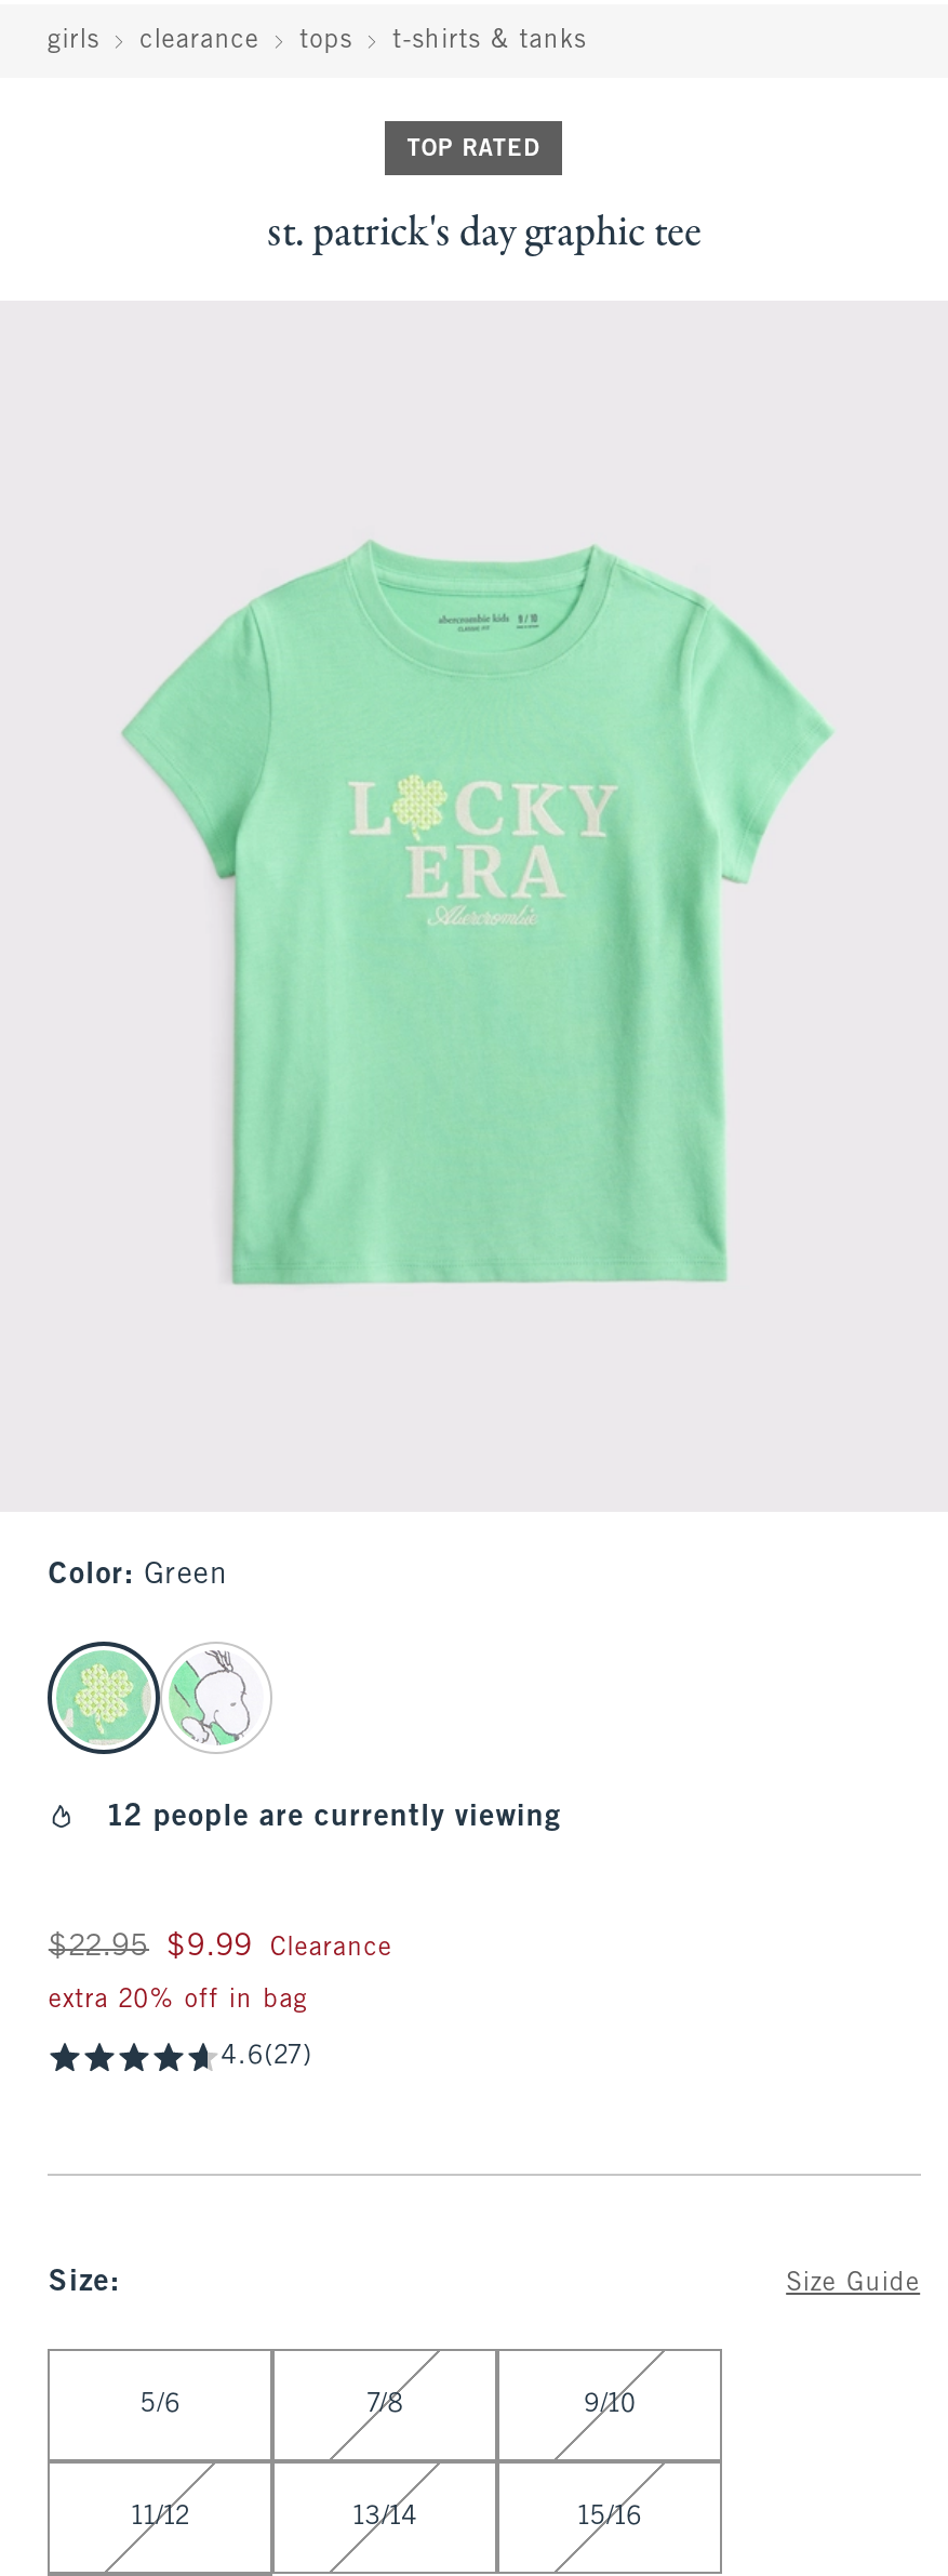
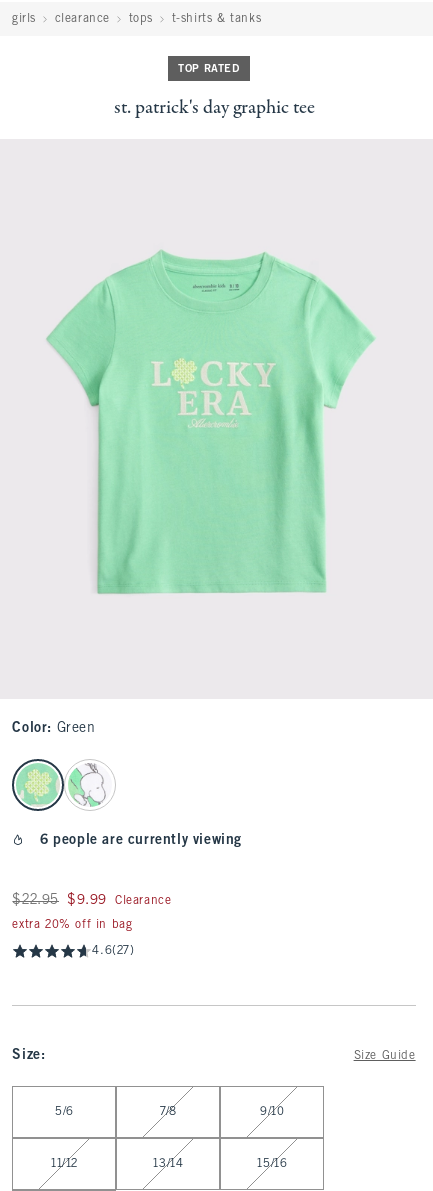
- 12 people are currently viewing
+ 6 people are currently viewing
